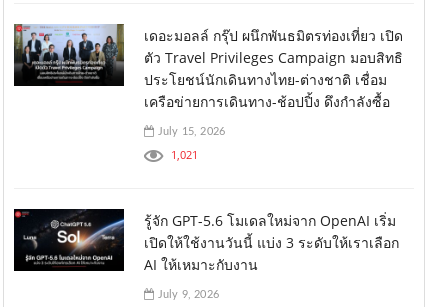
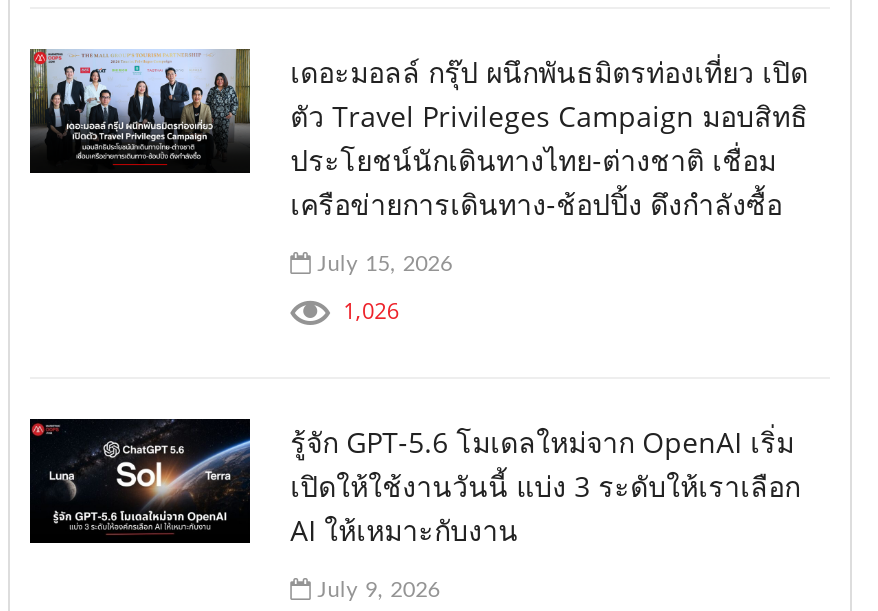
- 1,021
+ 1,026
